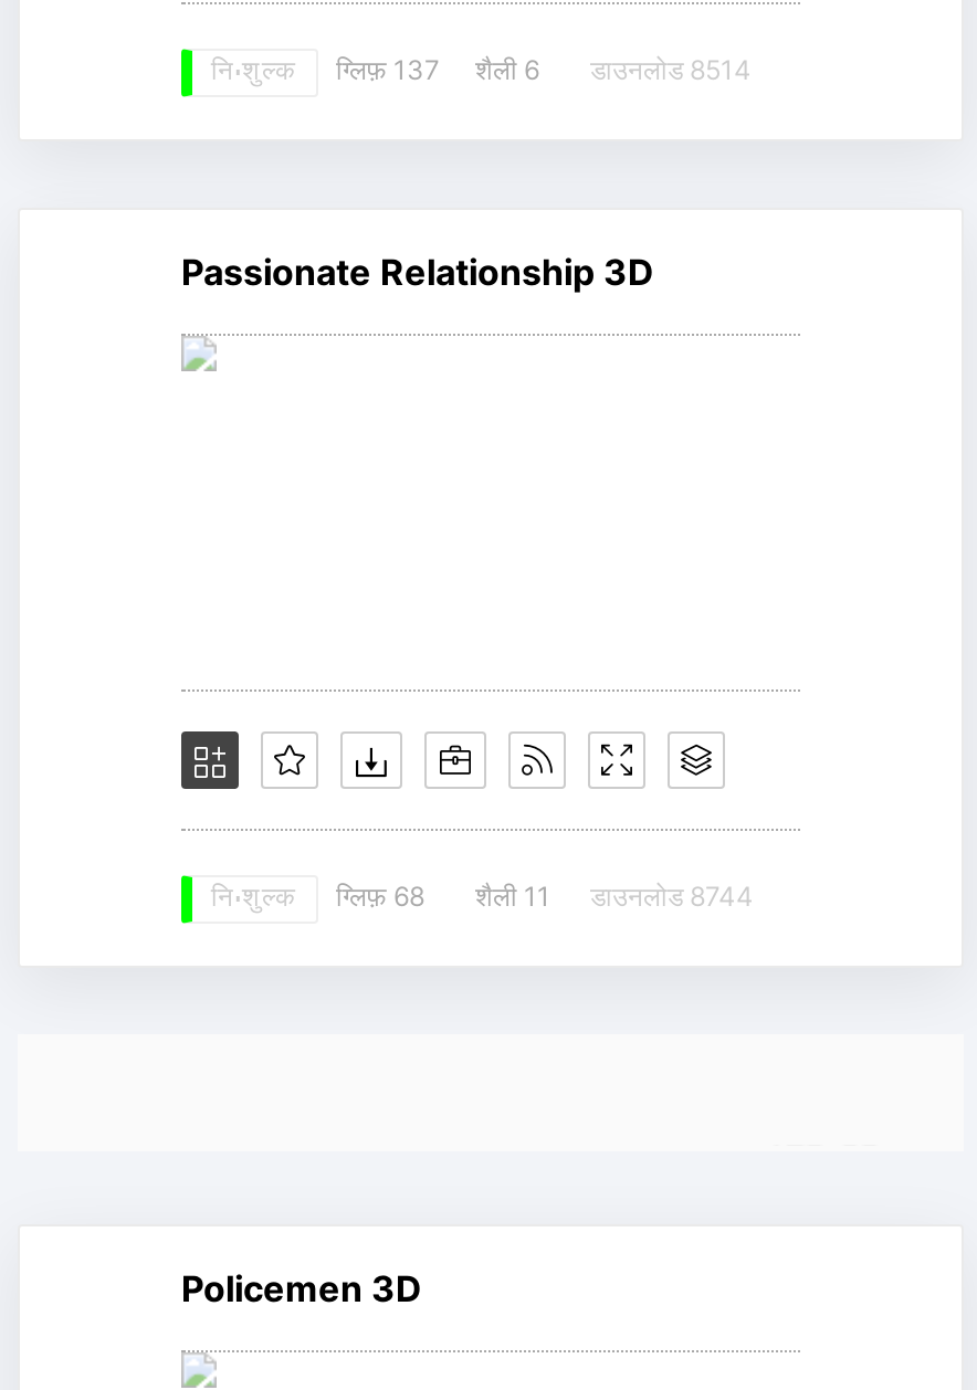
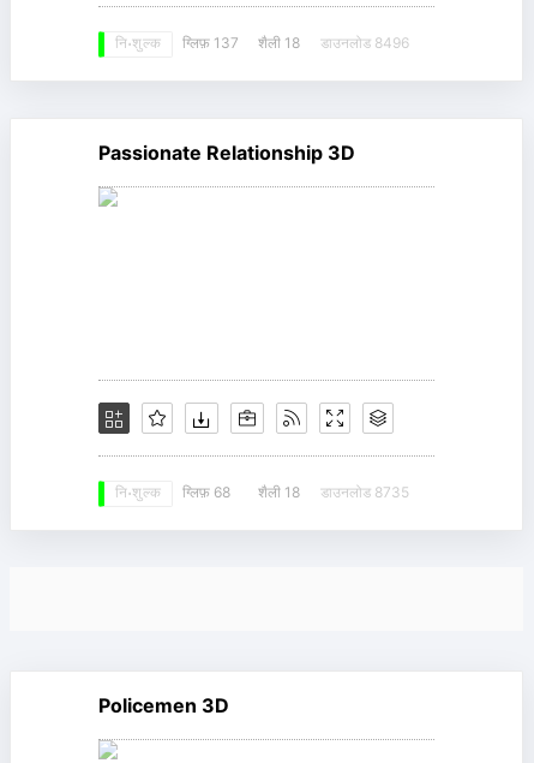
- शैली 6
+ शैली 18

- डाउनलोड 8514
+ डाउनलोड 8496

- शैली 11
+ शैली 18

- डाउनलोड 8744
+ डाउनलोड 8735
